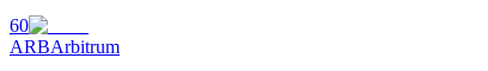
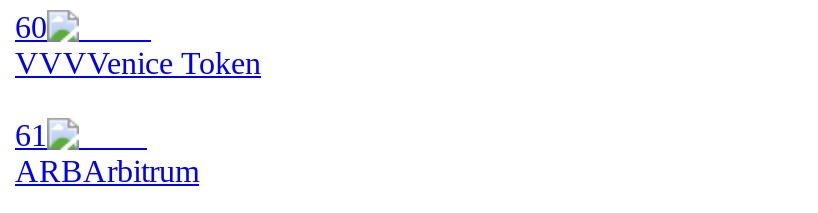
+ VVVVenice Token
+ 61
